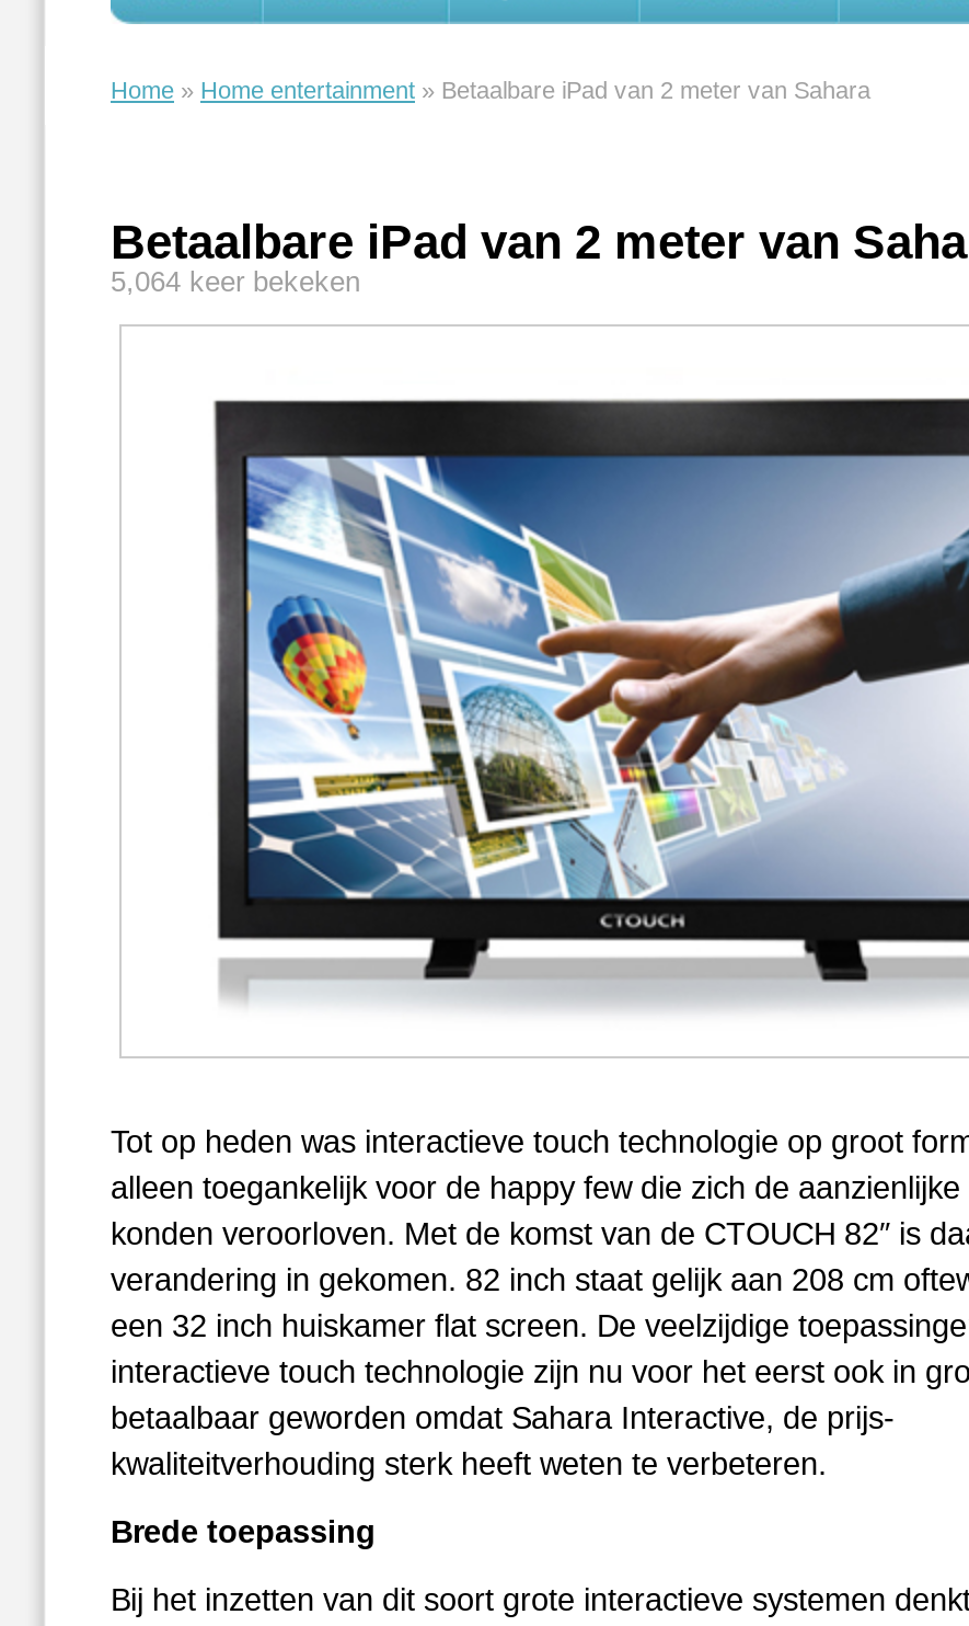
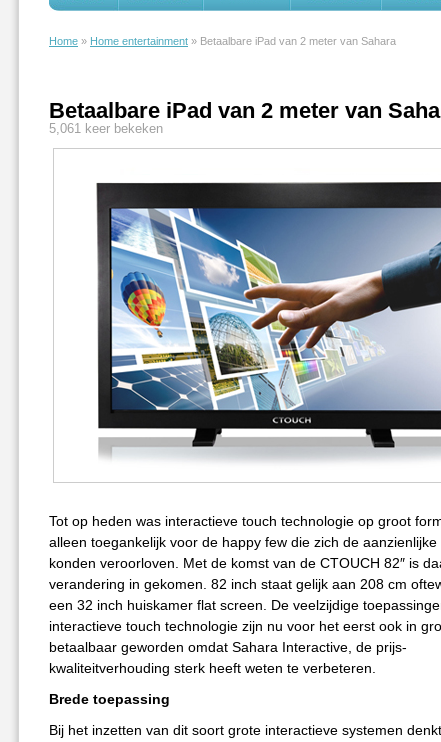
- 5,064 keer bekeken
+ 5,061 keer bekeken
